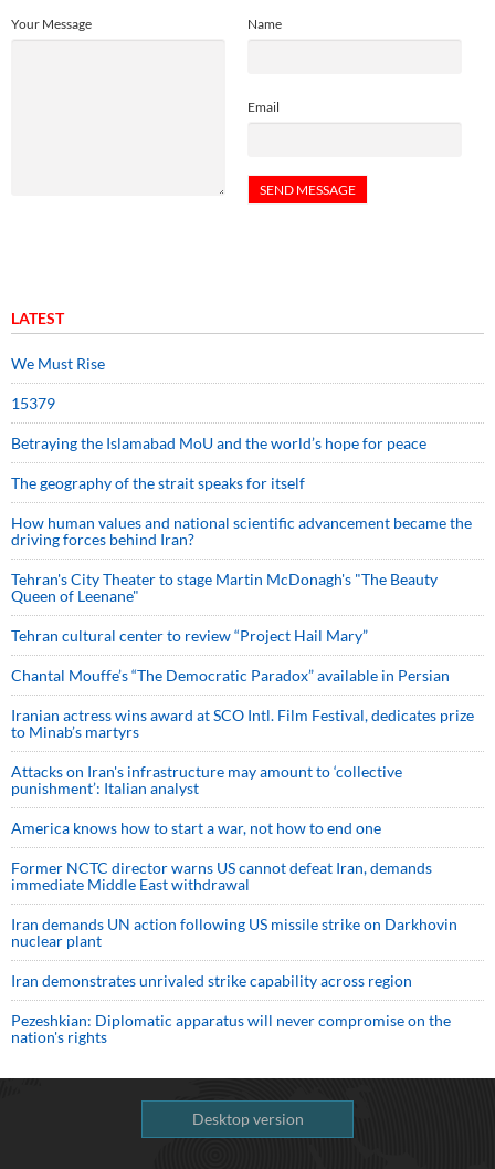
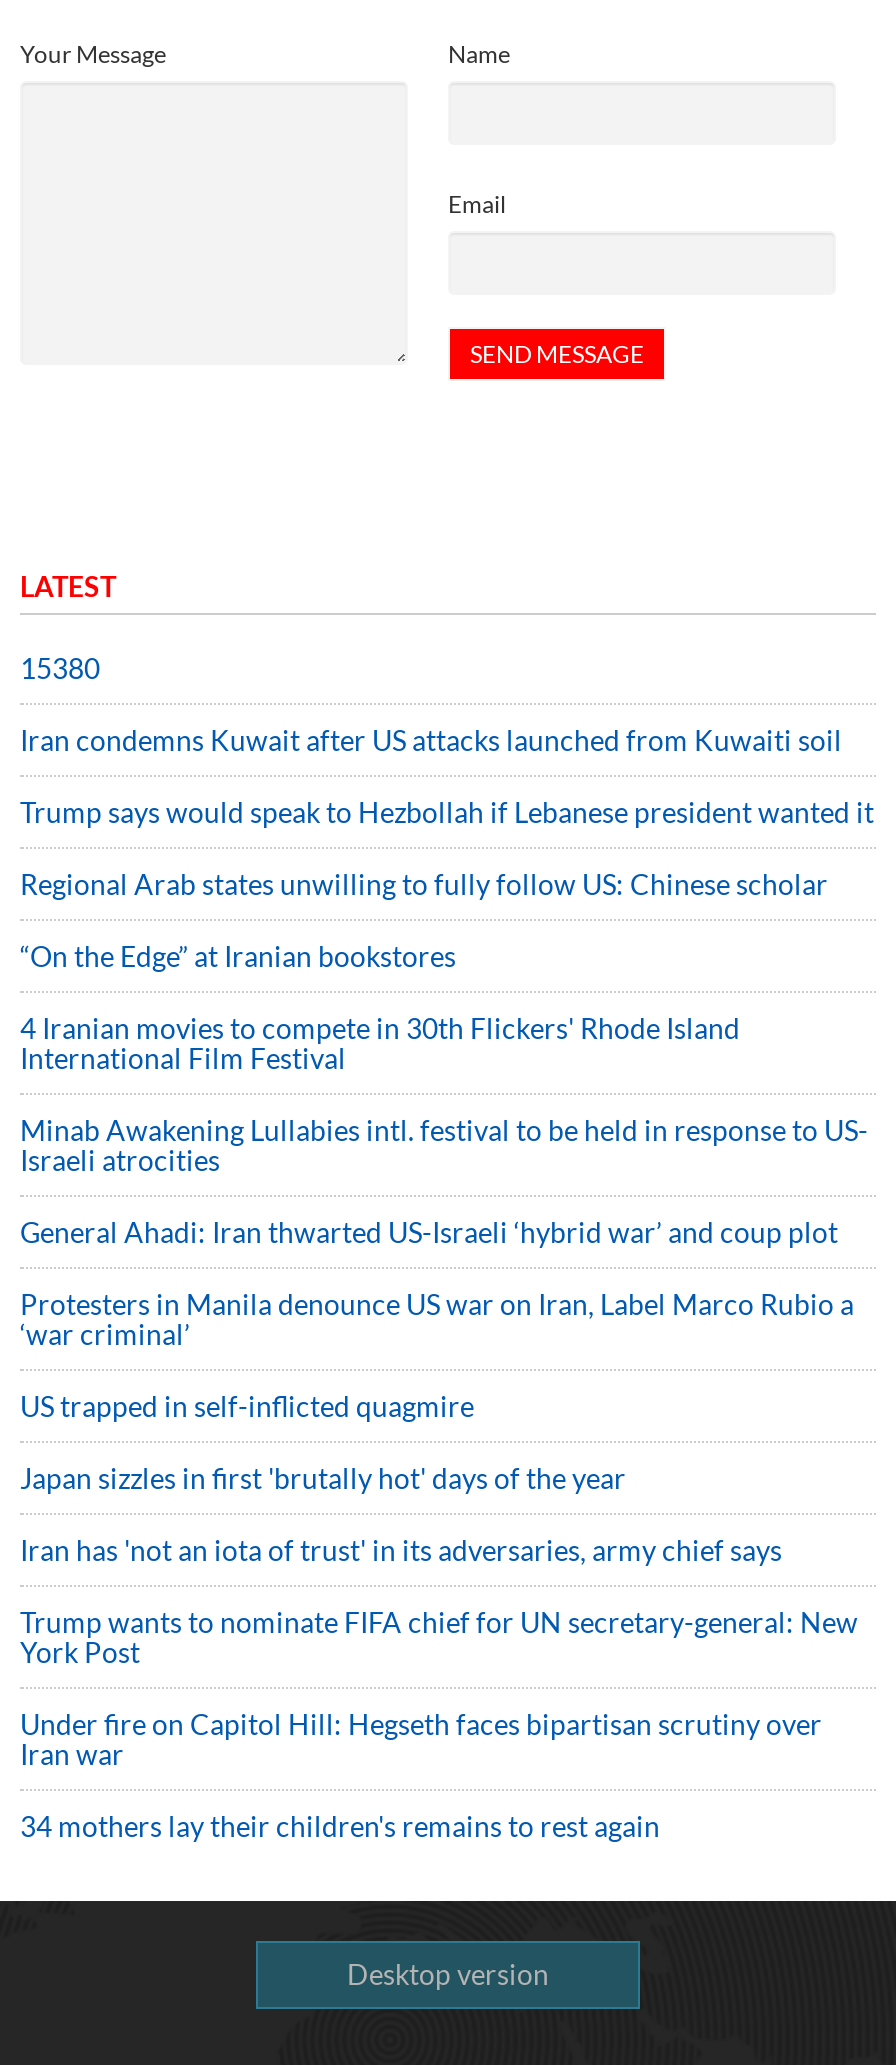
- We Must Rise
+ 15380

- 15379
+ Iran condemns Kuwait after US attacks launched from Kuwaiti soil

- Betraying the Islamabad MoU and the world’s hope for peace
+ Trump says would speak to Hezbollah if Lebanese president wanted it

- The geography of the strait speaks for itself
+ Regional Arab states unwilling to fully follow US: Chinese scholar

- How human values and national scientific advancement became the
- driving forces behind Iran?
+ “On the Edge” at Iranian bookstores

- Tehran's City Theater to stage Martin McDonagh's "The Beauty
- Queen of Leenane"
+ 4 Iranian movies to compete in 30th Flickers' Rhode Island
+ International Film Festival

- Tehran cultural center to review “Project Hail Mary”
+ Minab Awakening Lullabies intl. festival to be held in response to US-
+ Israeli atrocities

- Chantal Mouffe’s “The Democratic Paradox” available in Persian
+ General Ahadi: Iran thwarted US-Israeli ‘hybrid war’ and coup plot

- Iranian actress wins award at SCO Intl. Film Festival, dedicates prize
- to Minab’s martyrs
+ Protesters in Manila denounce US war on Iran, Label Marco Rubio a
+ ‘war criminal’

- Attacks on Iran's infrastructure may amount to ‘collective
- punishment’: Italian analyst
+ US trapped in self-inflicted quagmire

- America knows how to start a war, not how to end one
+ Japan sizzles in first 'brutally hot' days of the year

- Former NCTC director warns US cannot defeat Iran, demands
- immediate Middle East withdrawal
+ Iran has 'not an iota of trust' in its adversaries, army chief says

- Iran demands UN action following US missile strike on Darkhovin
- nuclear plant
+ Trump wants to nominate FIFA chief for UN secretary-general: New
+ York Post

- Iran demonstrates unrivaled strike capability across region
+ Under fire on Capitol Hill: Hegseth faces bipartisan scrutiny over
+ Iran war

- Pezeshkian: Diplomatic apparatus will never compromise on the
- nation's rights
+ 34 mothers lay their children's remains to rest again
